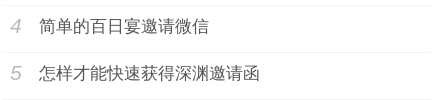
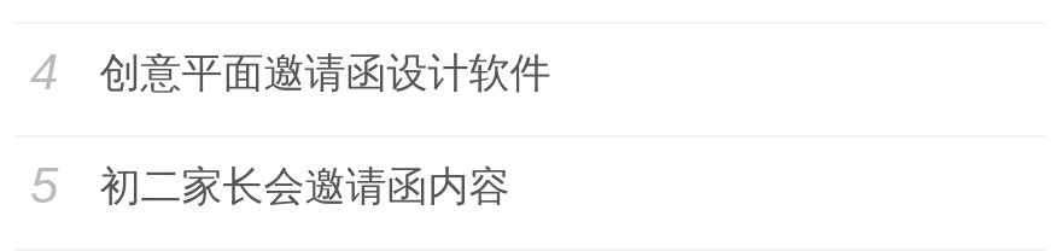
- 简单的百日宴邀请微信
+ 创意平面邀请函设计软件

- 怎样才能快速获得深渊邀请函
+ 初二家长会邀请函内容
